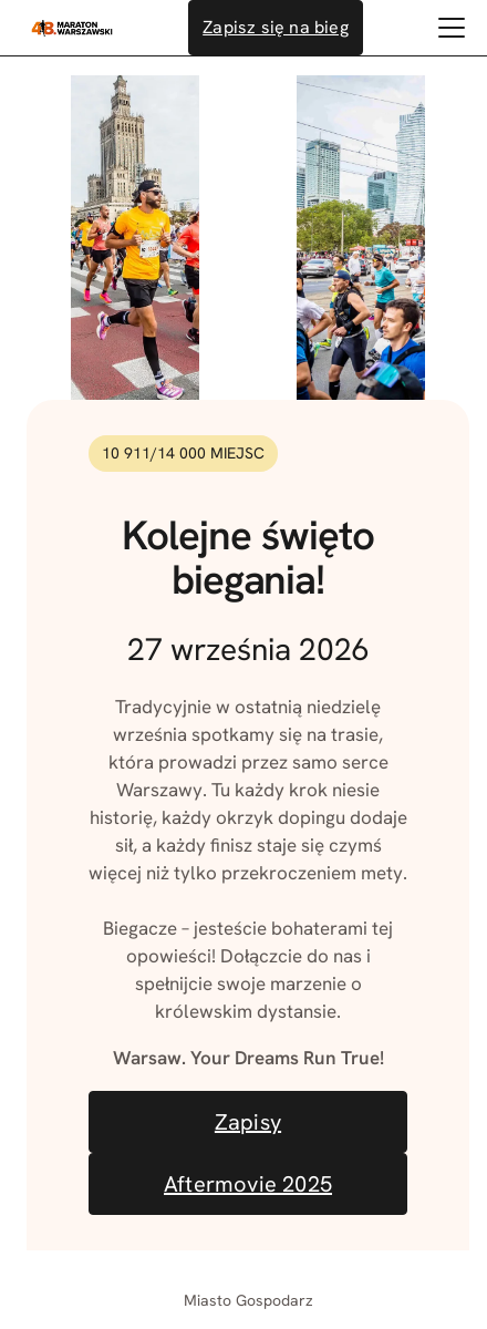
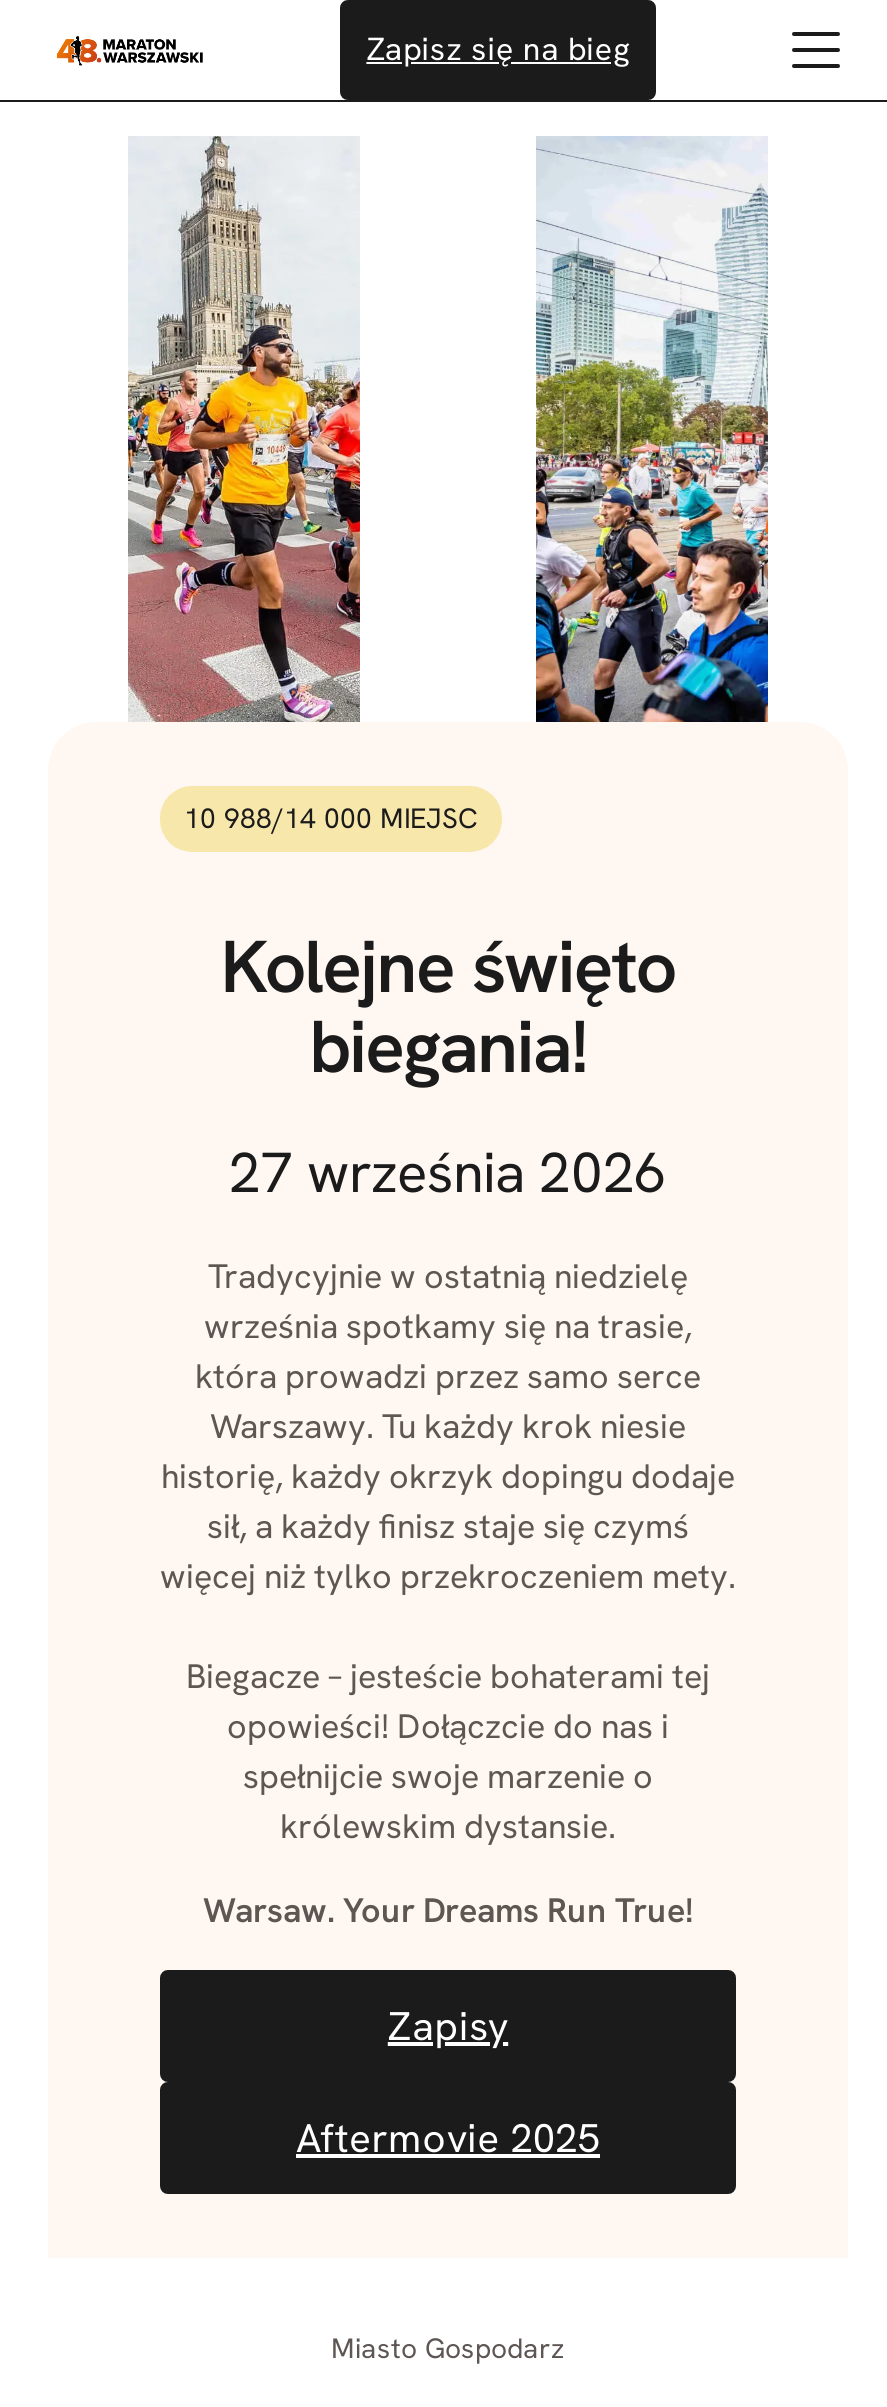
- 10 911/14 000 MIEJSC
+ 10 988/14 000 MIEJSC
